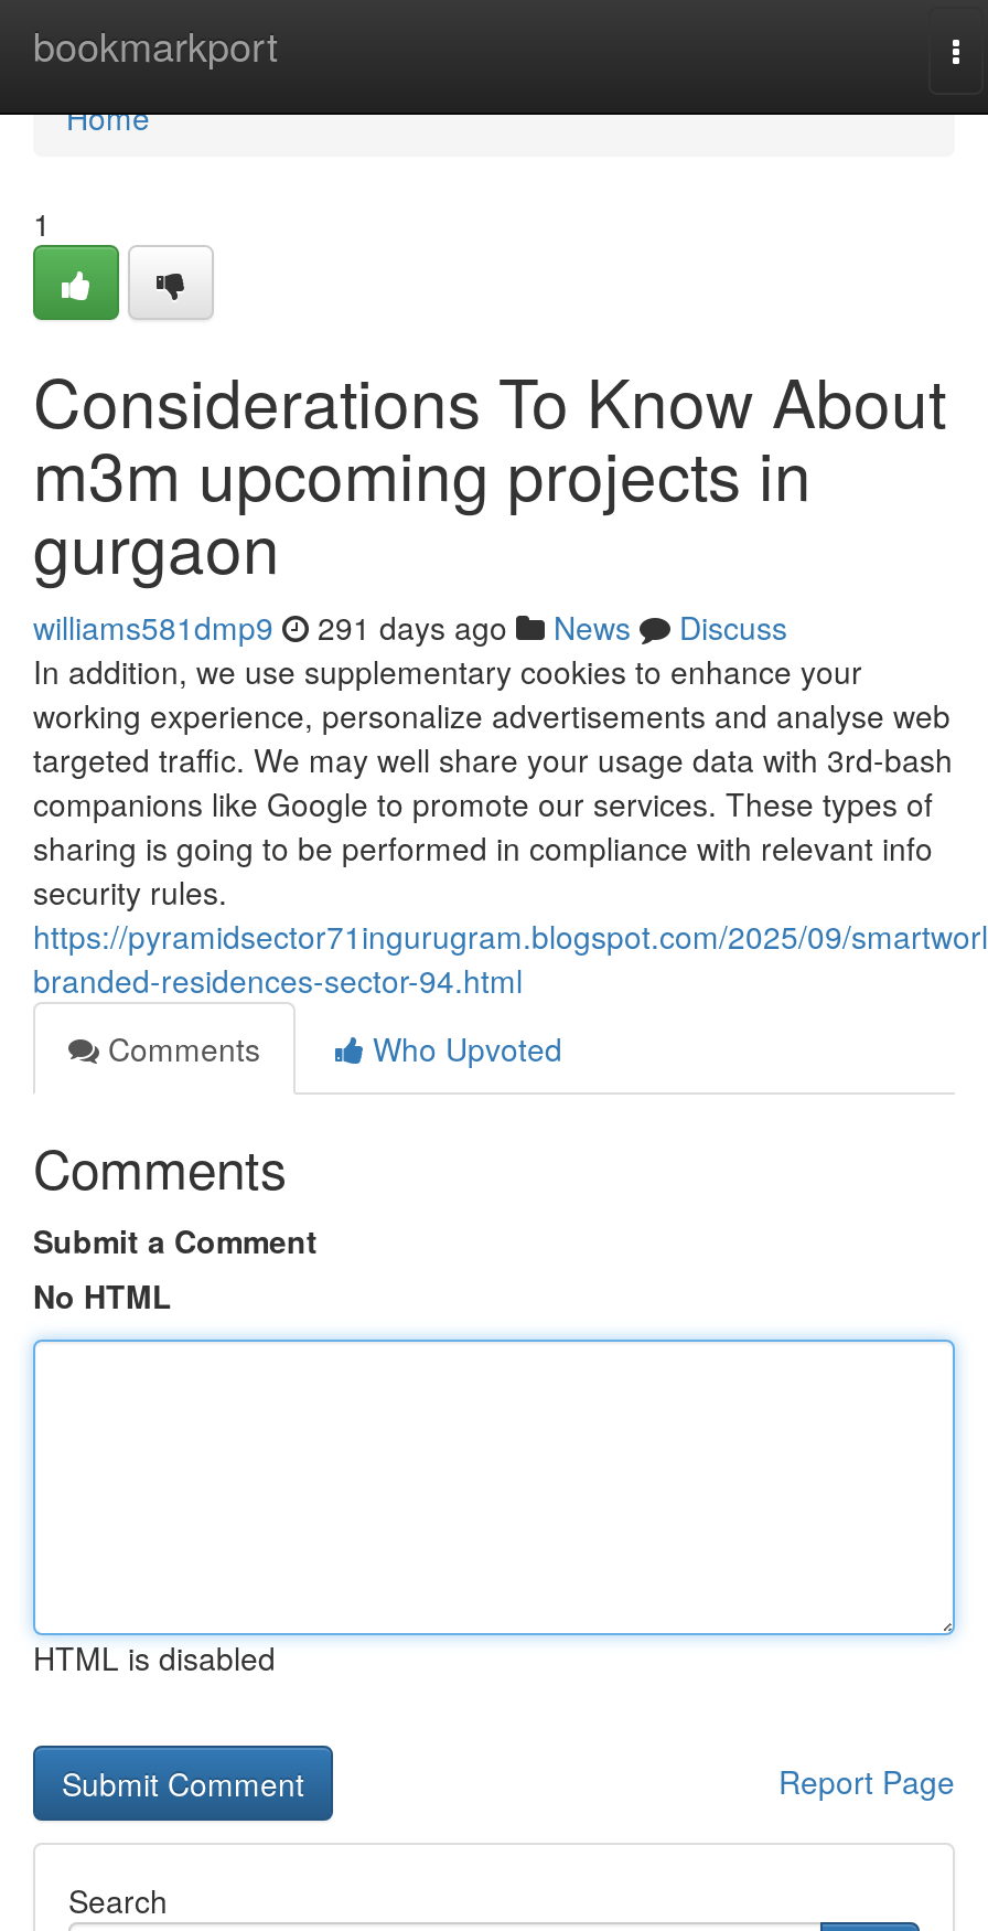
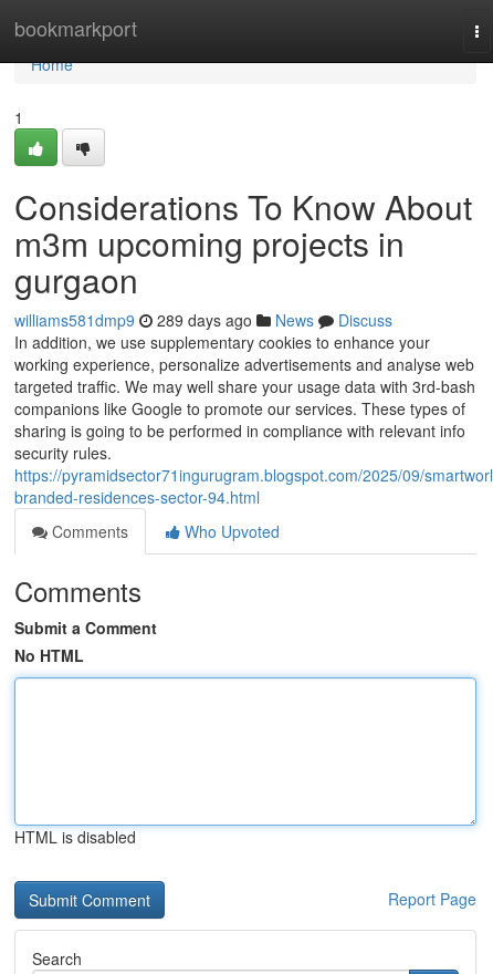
- williams581dmp9 291 days ago News Discuss
+ williams581dmp9 289 days ago News Discuss
